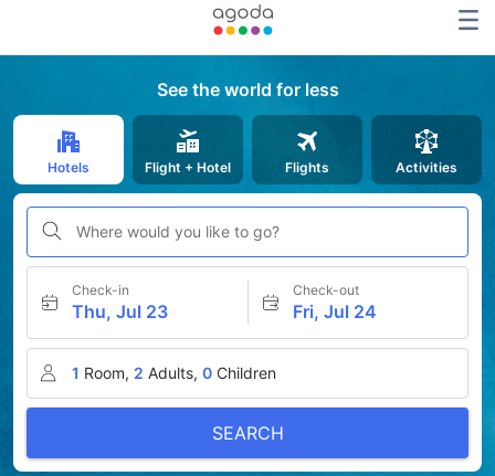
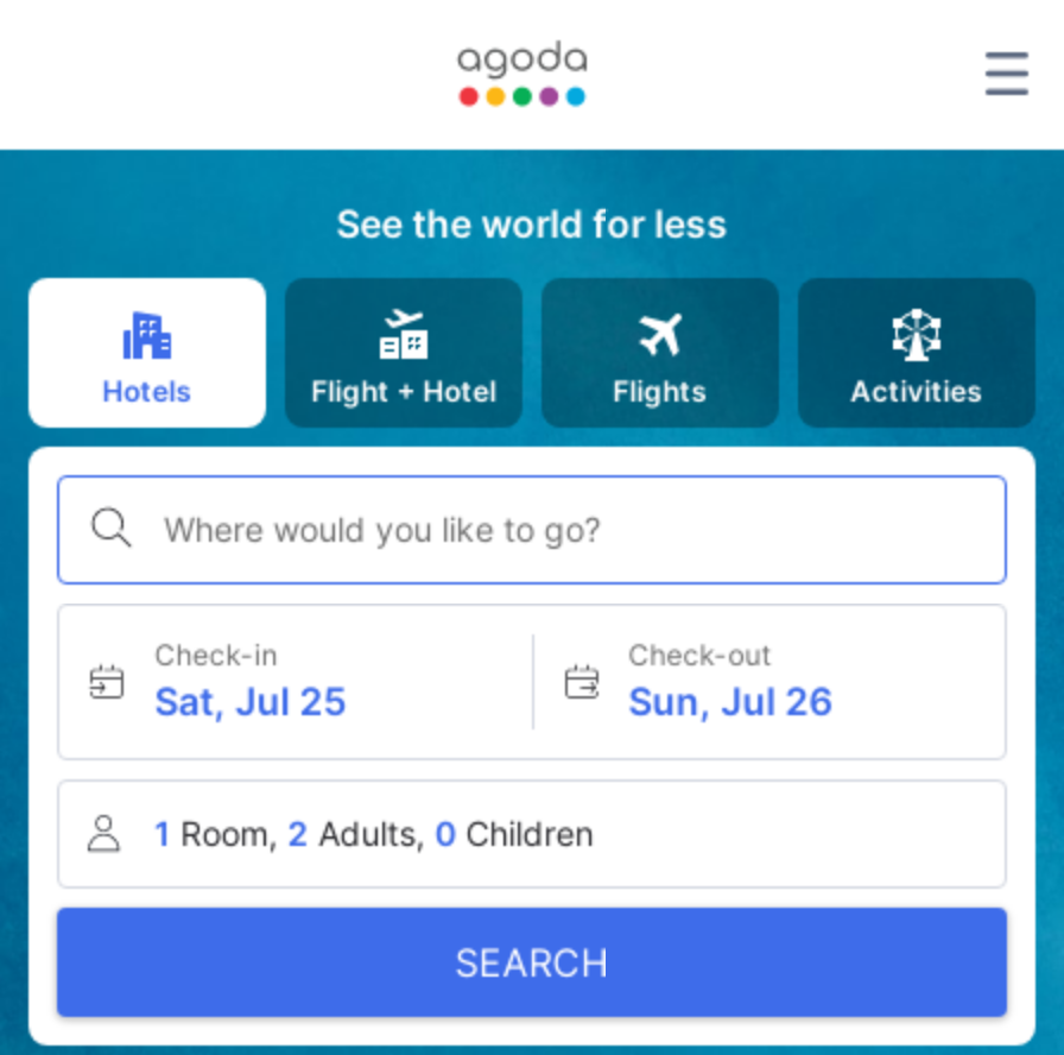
- Thu, Jul 23
+ Sat, Jul 25

- Fri, Jul 24
+ Sun, Jul 26
